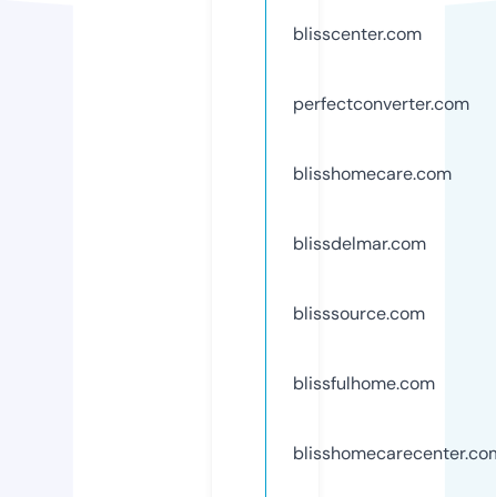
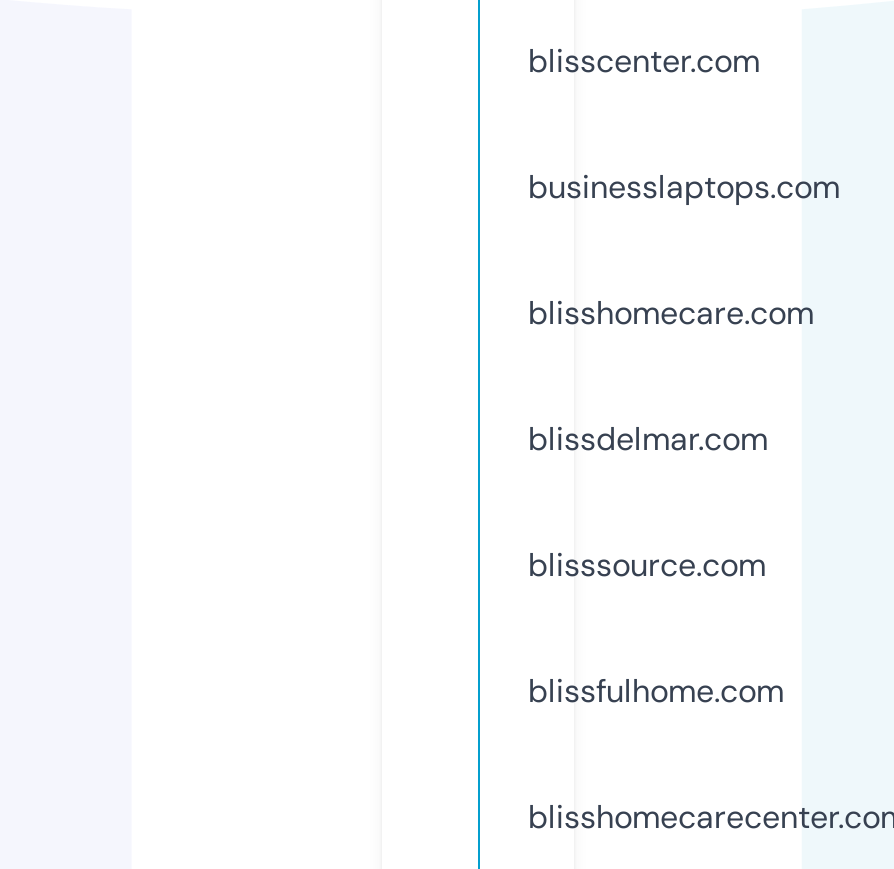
- perfectconverter.com
+ businesslaptops.com
